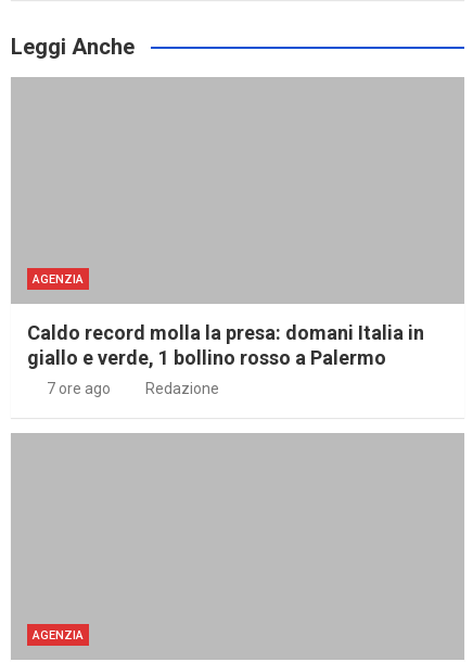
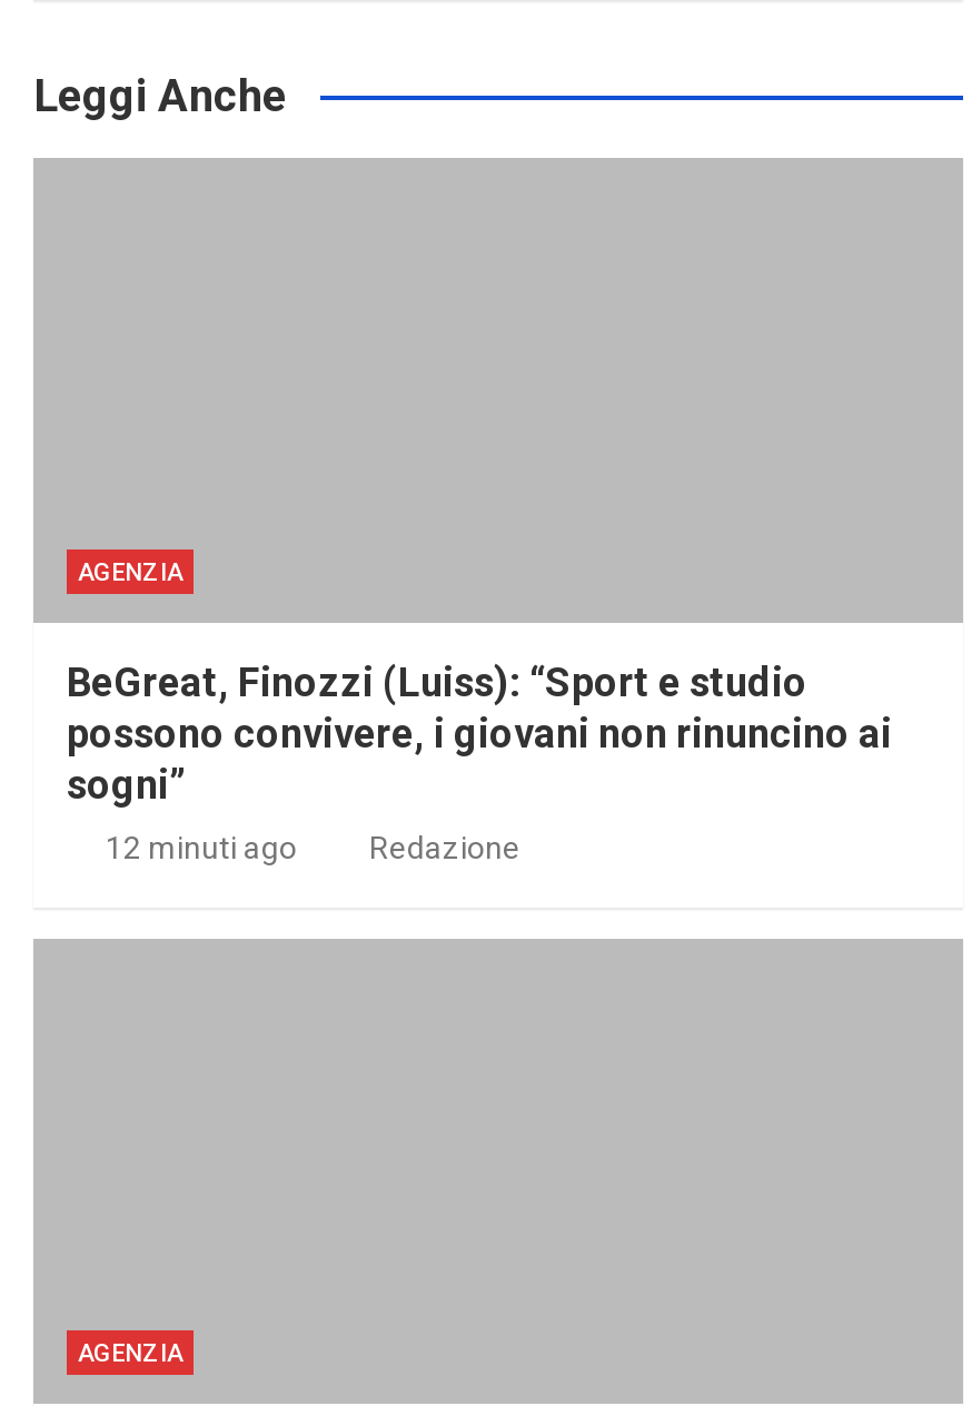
- Caldo record molla la presa: domani Italia in
- giallo e verde, 1 bollino rosso a Palermo
+ BeGreat, Finozzi (Luiss): “Sport e studio
+ possono convivere, i giovani non rinuncino ai
+ sogni”

- 7 ore ago
+ 12 minuti ago
